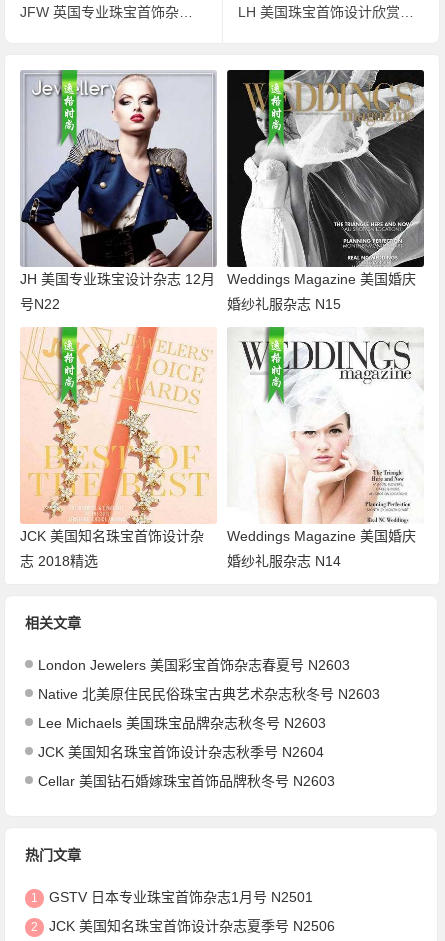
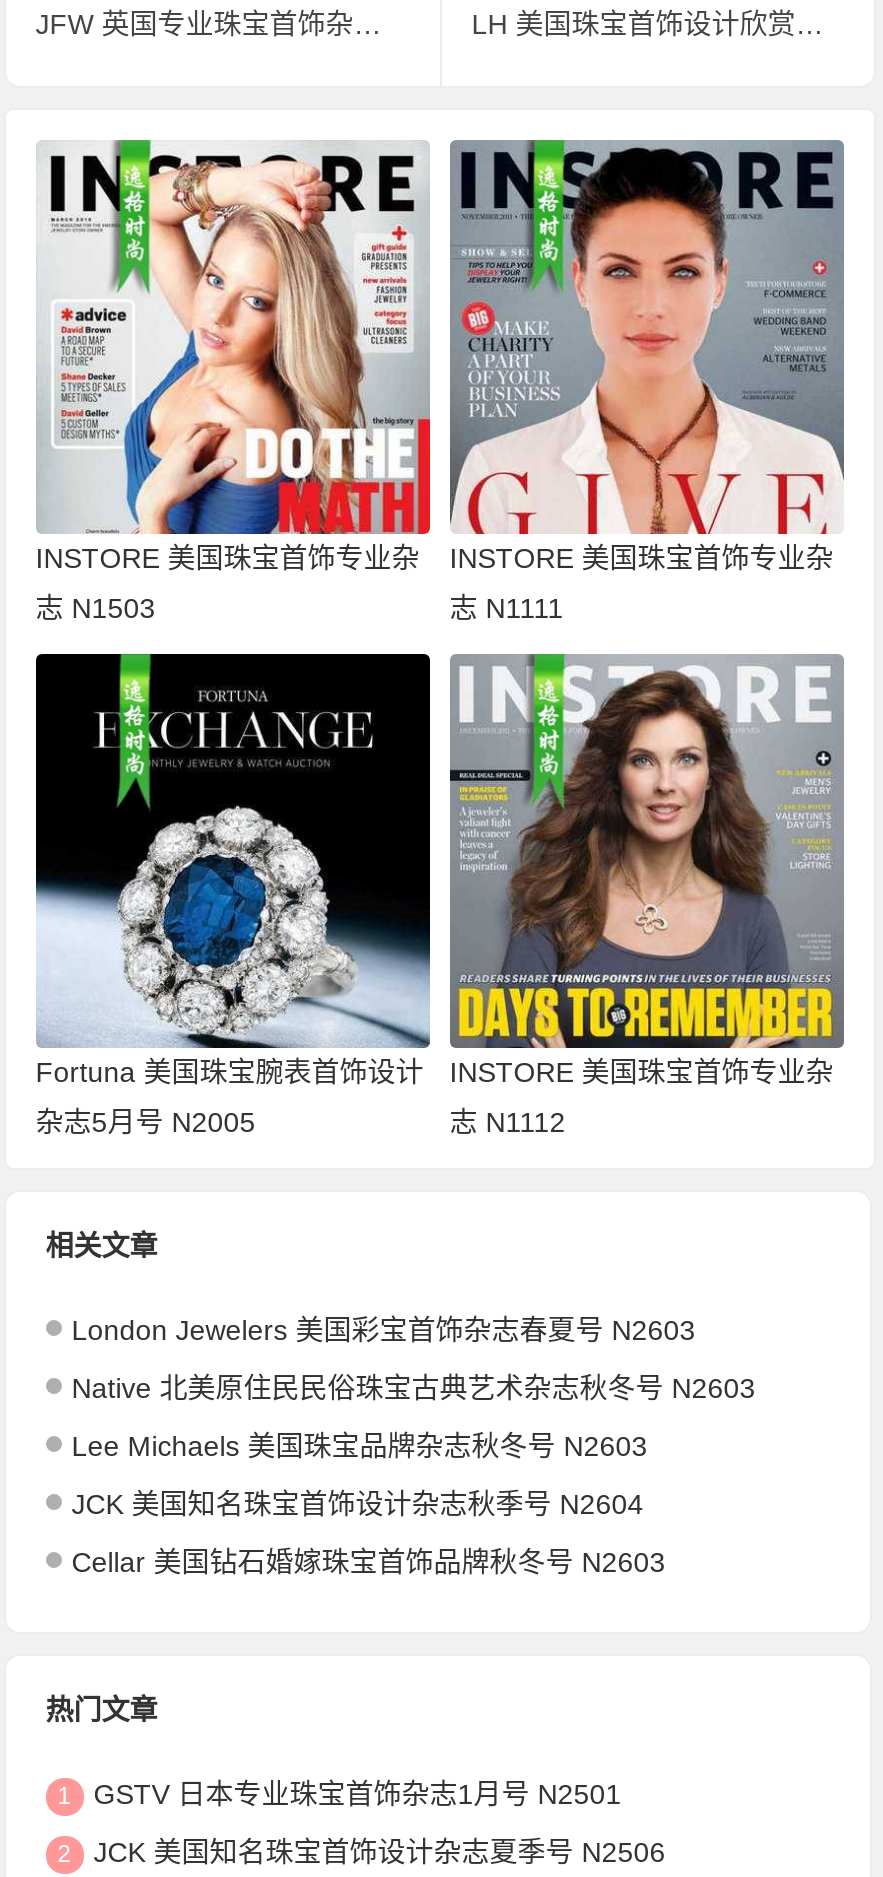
- [image]
- JH 美国专业珠宝设计杂志 12月
+ [image]
+ INSTORE 美国珠宝首饰专业杂

- [image]
- Weddings Magazine 美国婚庆
+ [image]
+ INSTORE 美国珠宝首饰专业杂

- 号N22
+ 志 N1503

- 婚纱礼服杂志 N15
+ 志 N1111

- [image]
- JCK 美国知名珠宝首饰设计杂
+ [image]
+ Fortuna 美国珠宝腕表首饰设计

- [image]
- Weddings Magazine 美国婚庆
+ [image]
+ INSTORE 美国珠宝首饰专业杂

- 志 2018精选
+ 杂志5月号 N2005

- 婚纱礼服杂志 N14
+ 志 N1112
